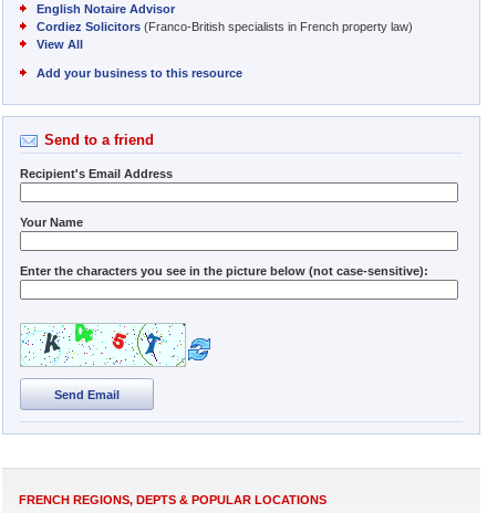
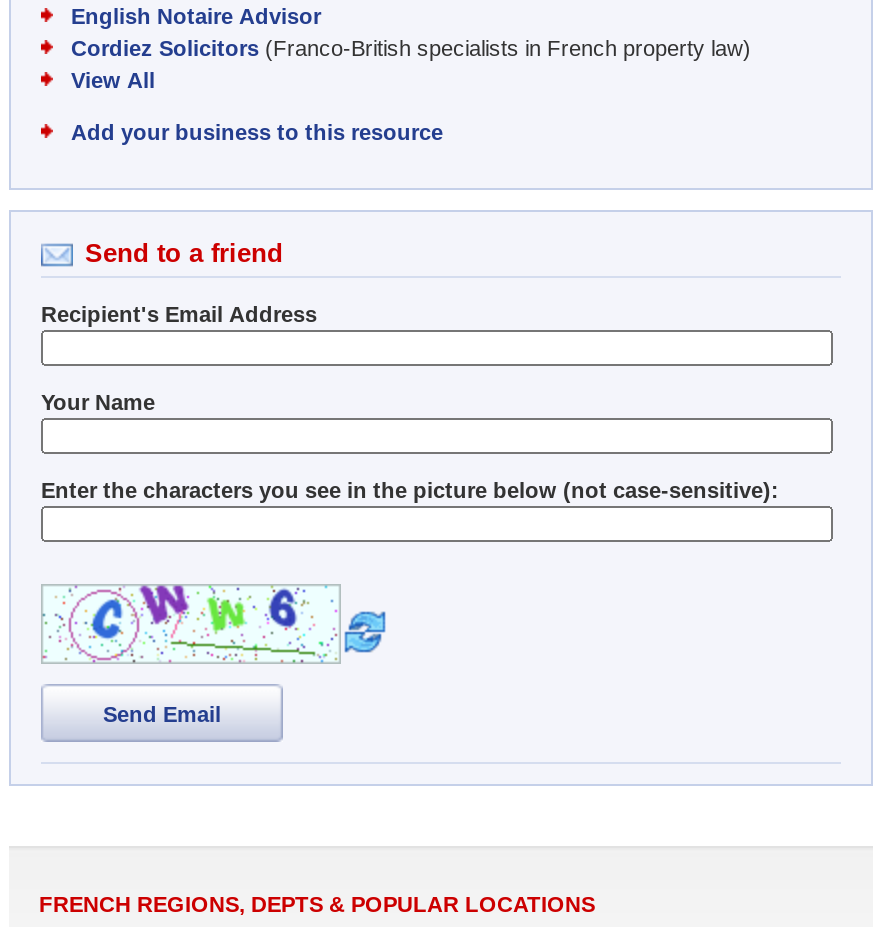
- [image]
+ [image]
